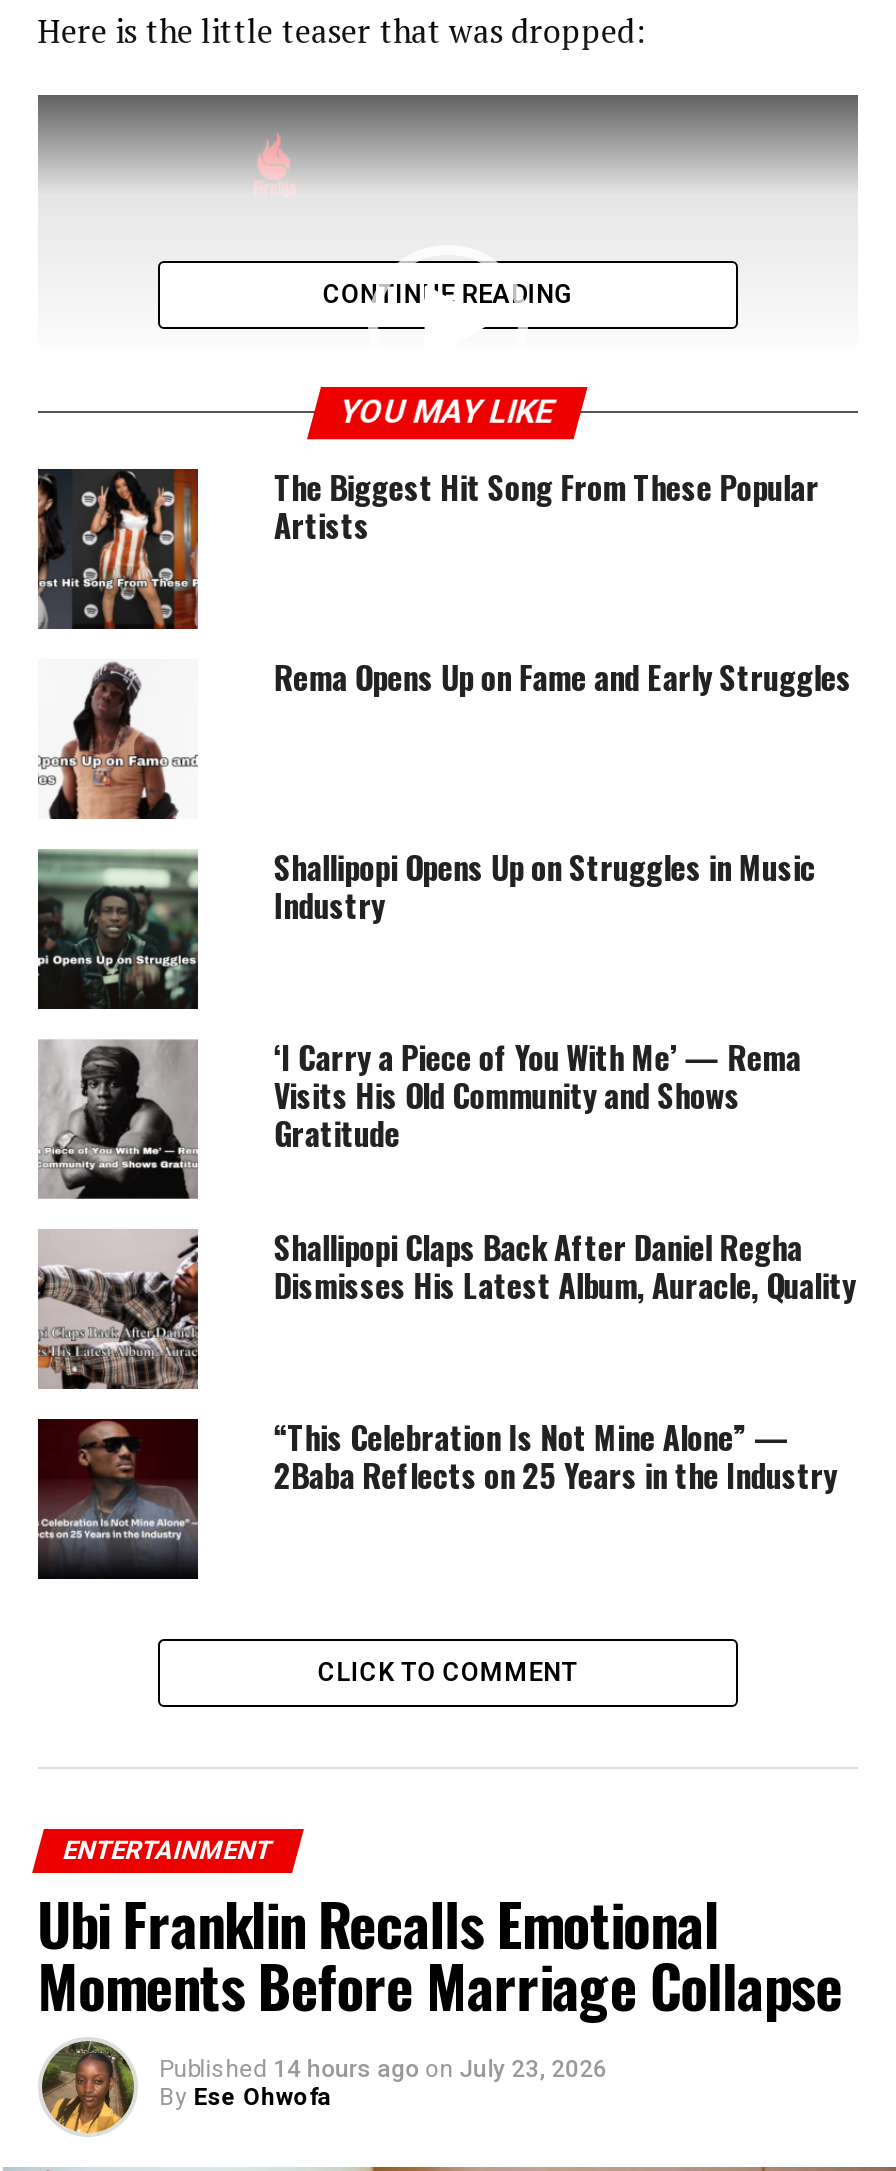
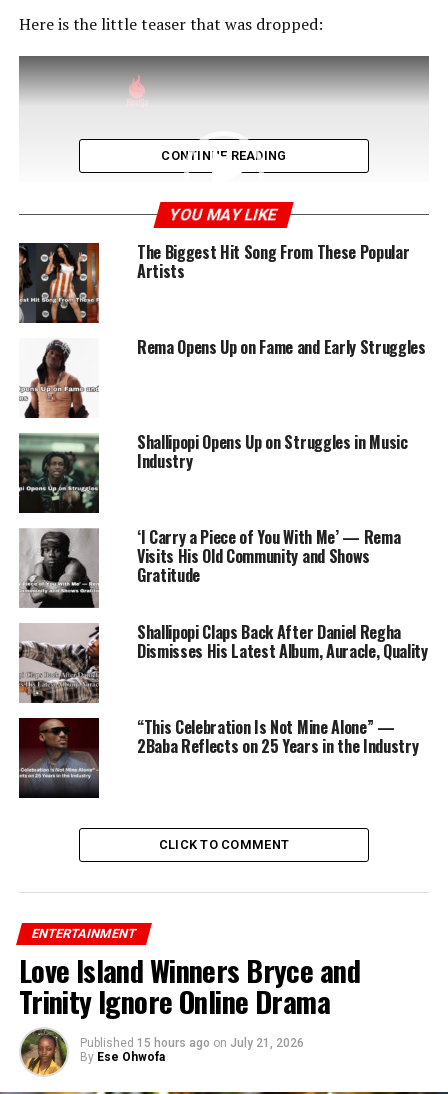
- Ubi Franklin Recalls Emotional
- Moments Before Marriage Collapse
- Published 14 hours ago on July 23, 2026
+ Love Island Winners Bryce and
+ Trinity Ignore Online Drama
+ Published 15 hours ago on July 21, 2026
